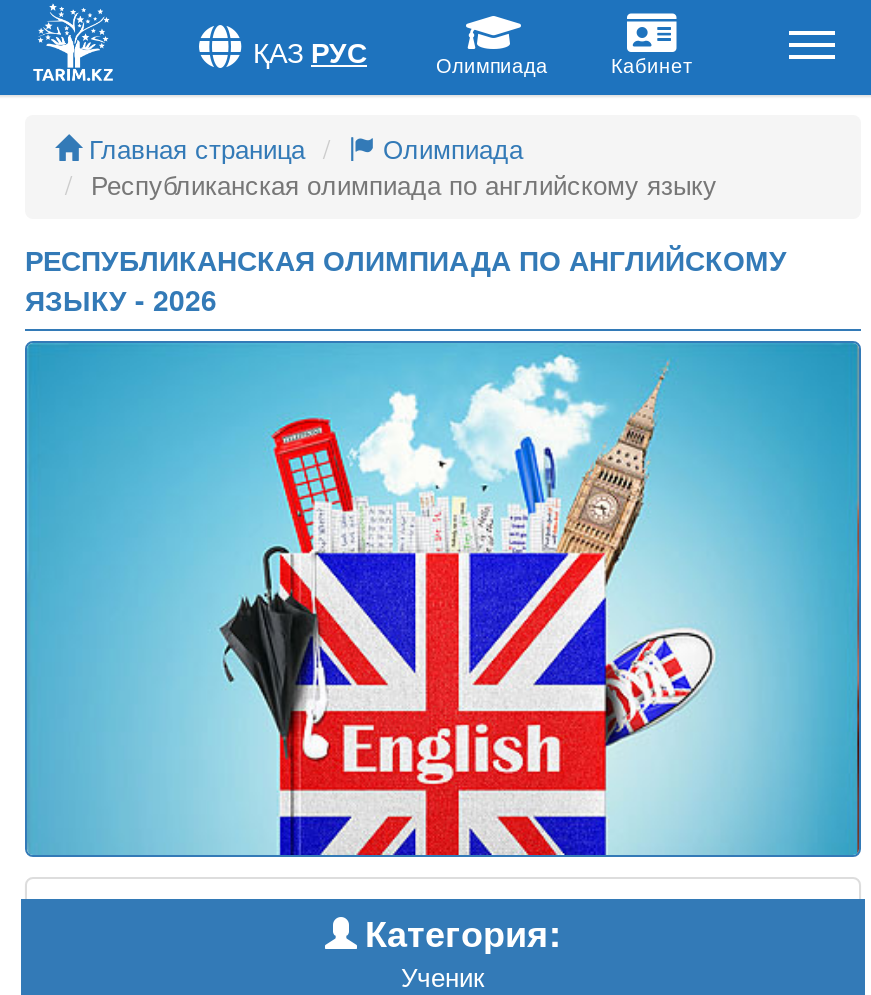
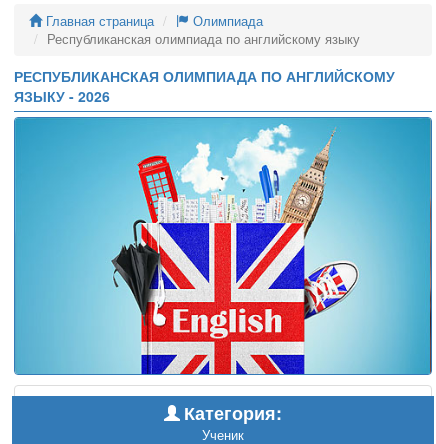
- ҚАЗ РУС
